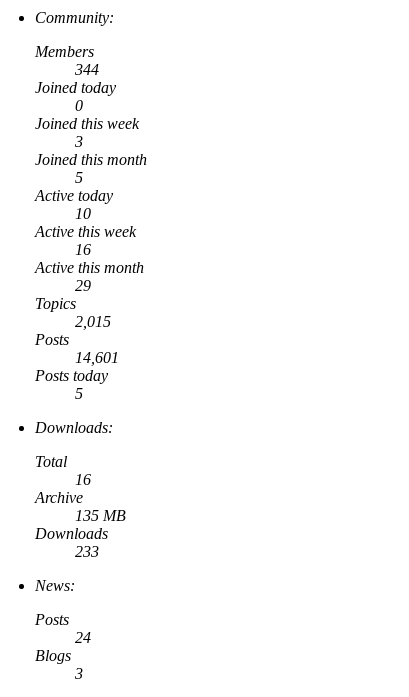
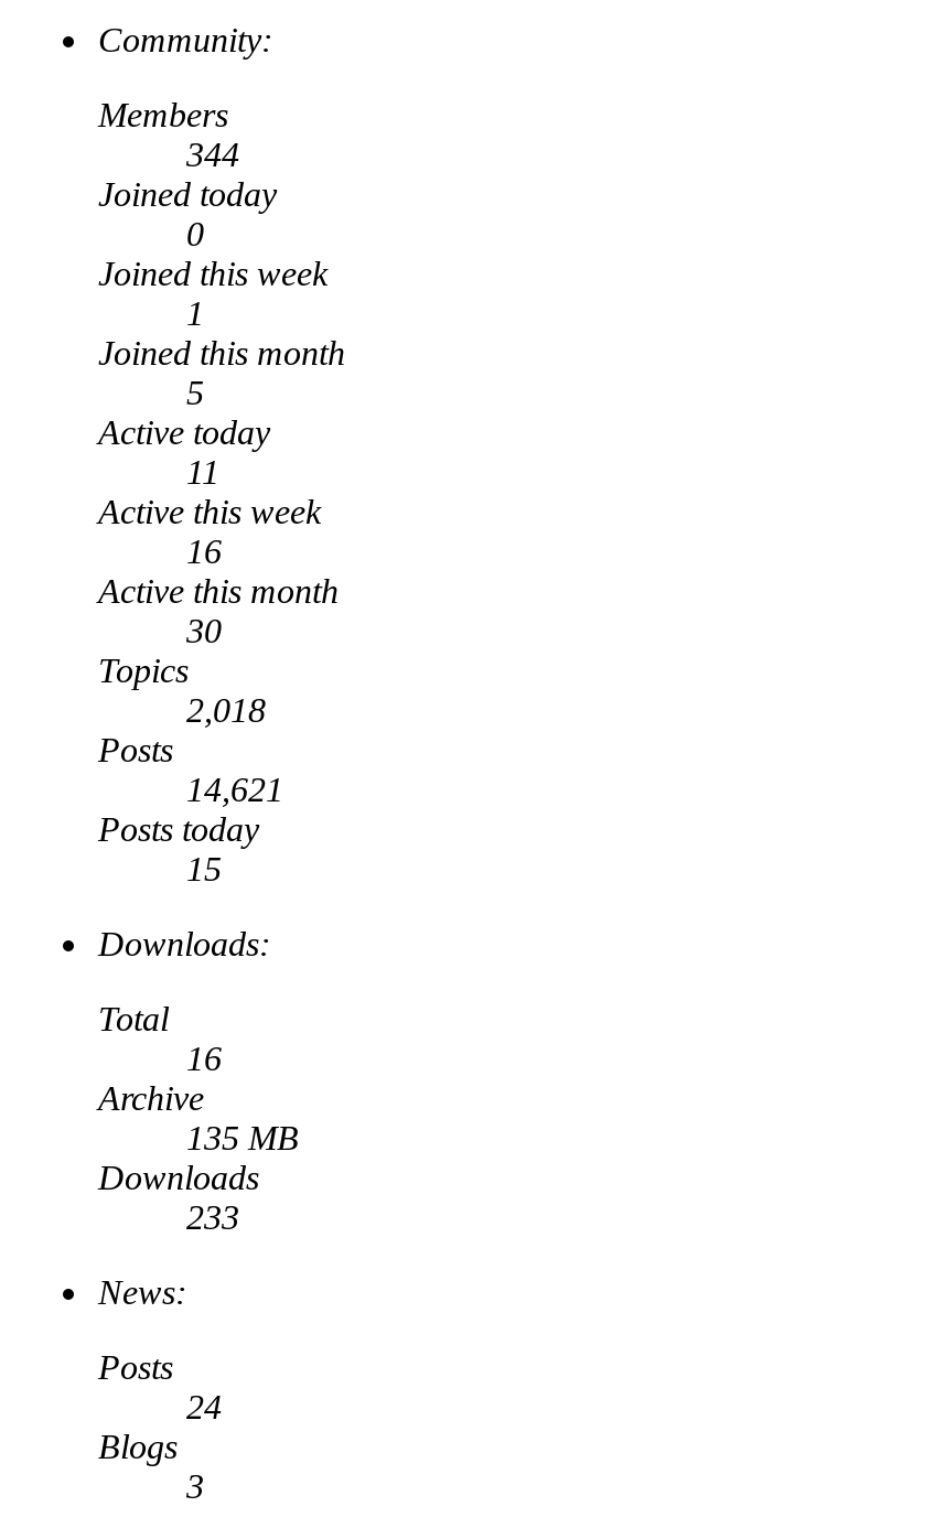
- 3
+ 1

- 10
+ 11

- 29
+ 30

- 2,015
+ 2,018

- 14,601
+ 14,621

- 5
+ 15
